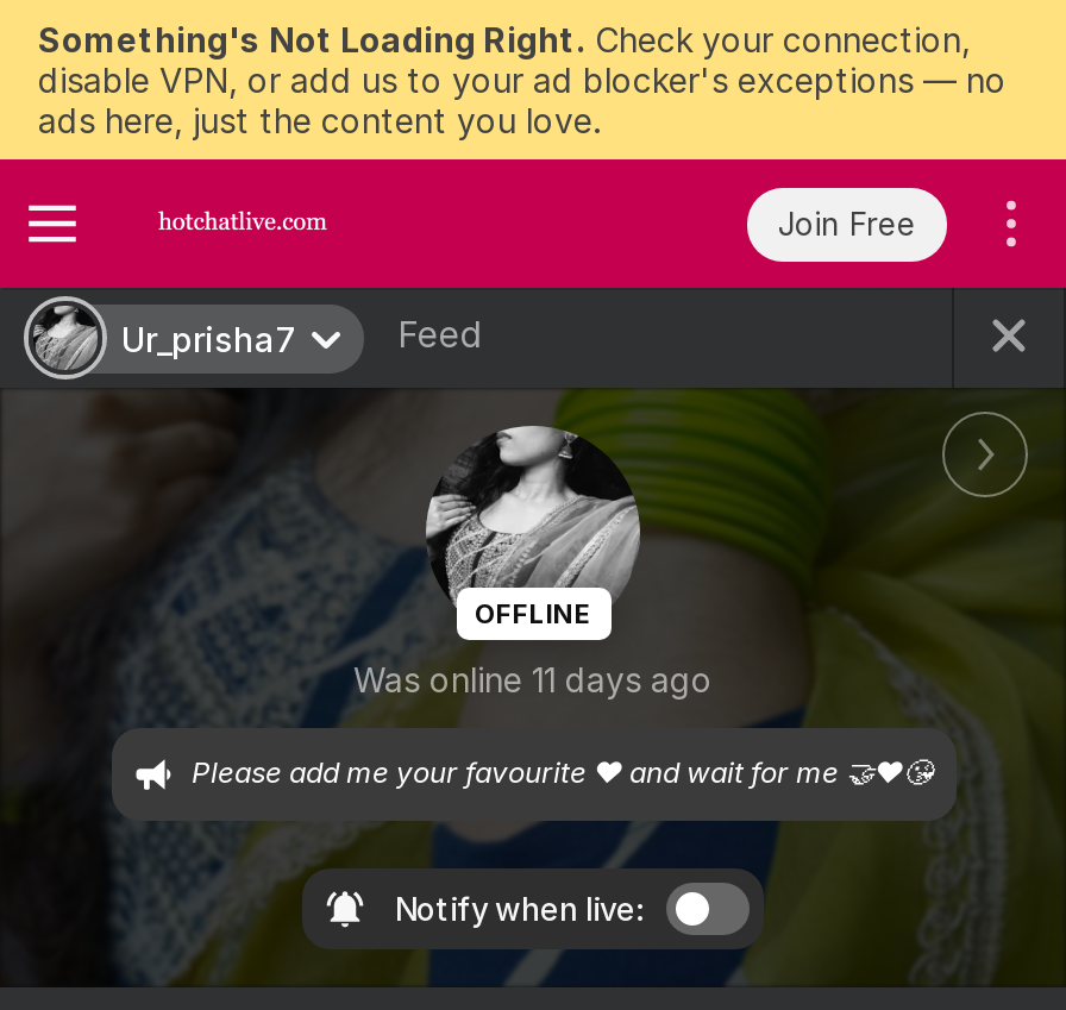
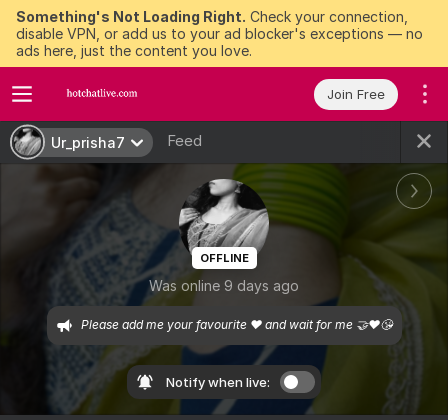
- Was online 11 days ago
+ Was online 9 days ago
